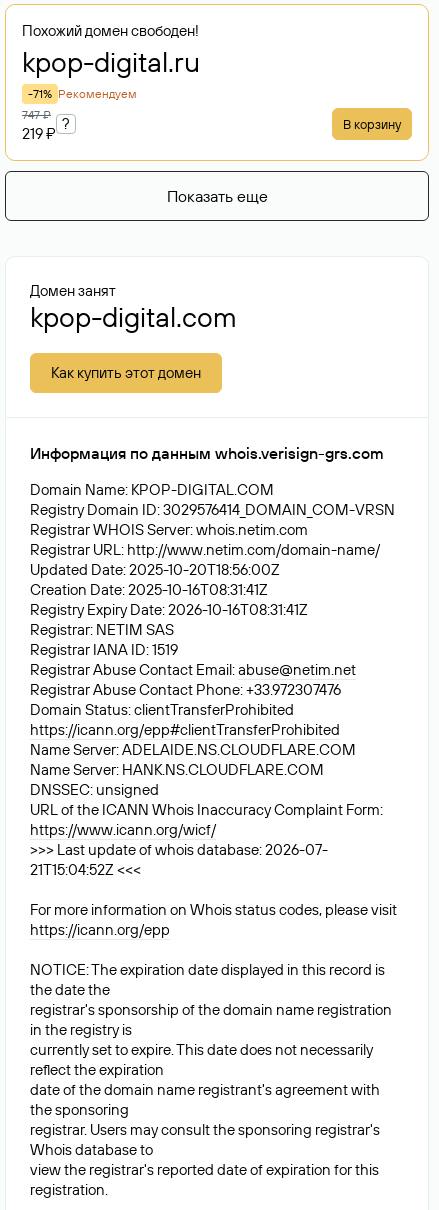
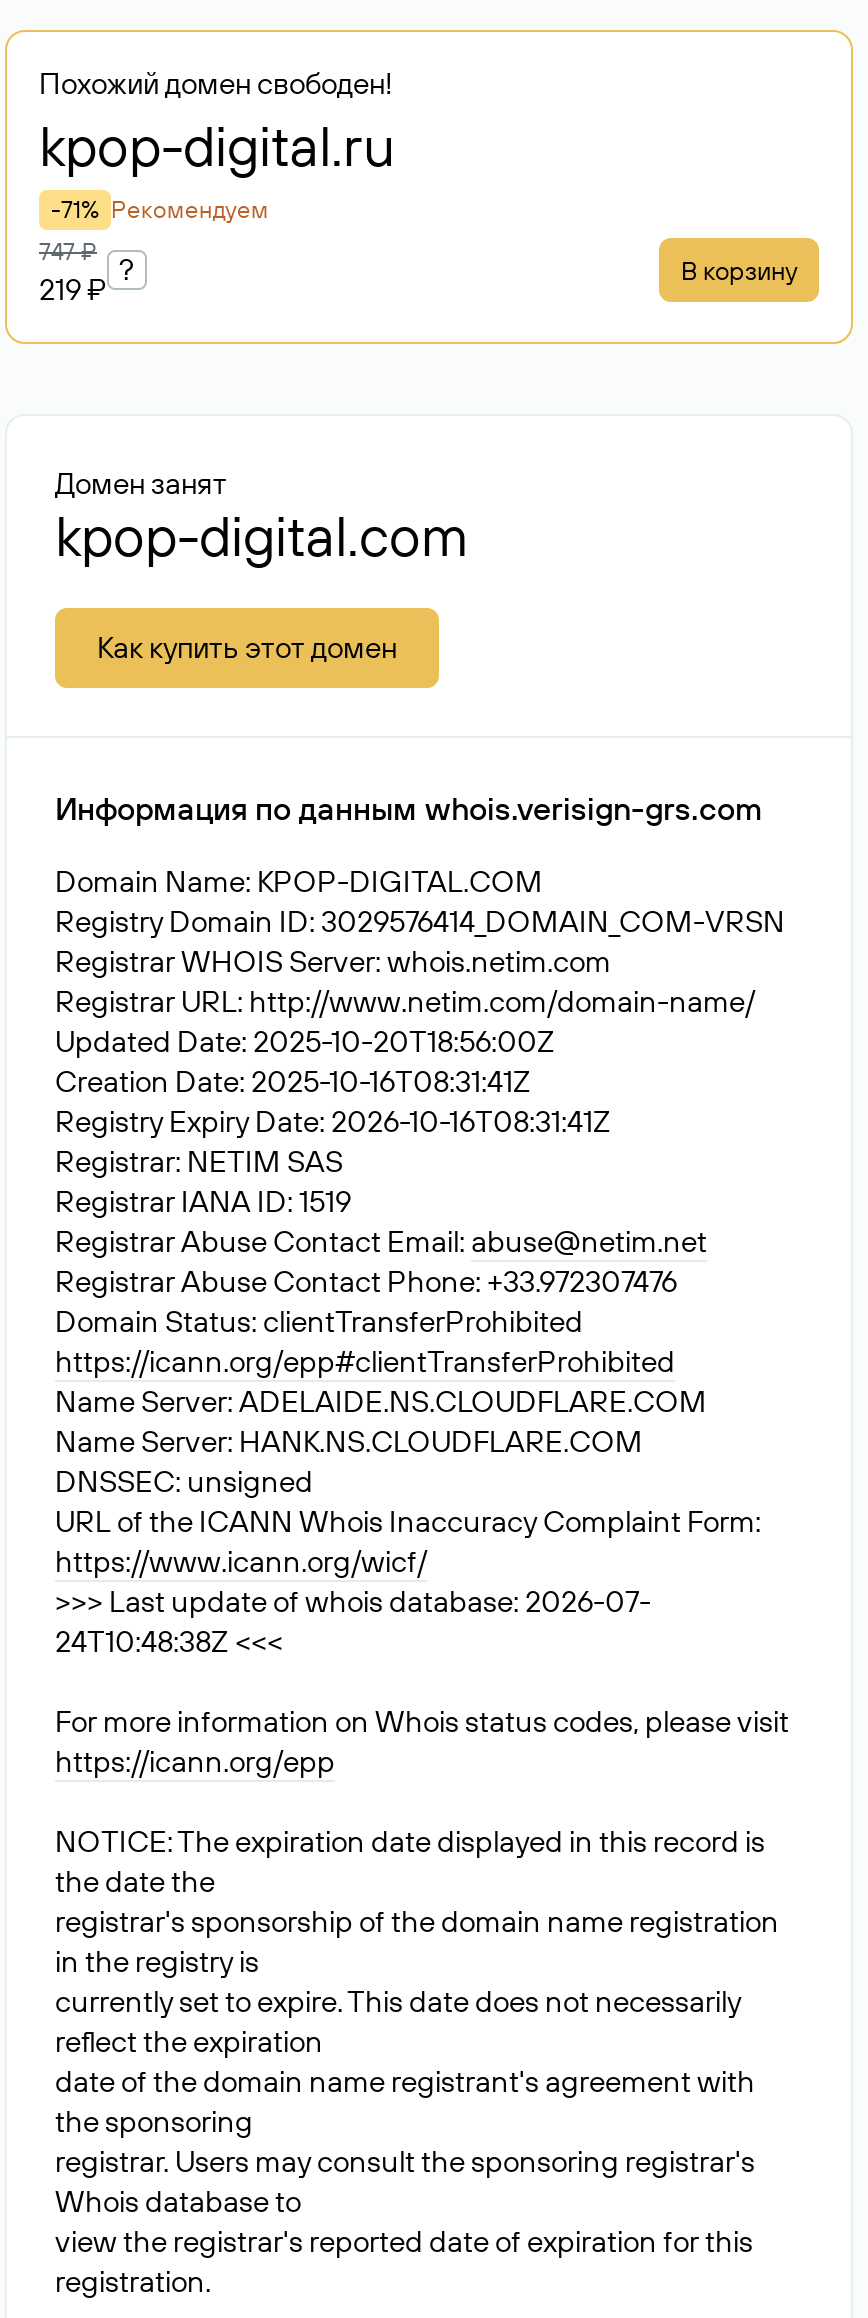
- Показать еще

- 21T15:04:52Z <<<
+ 24T10:48:38Z <<<
